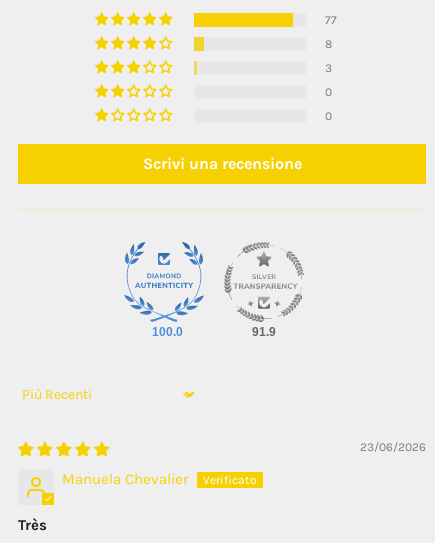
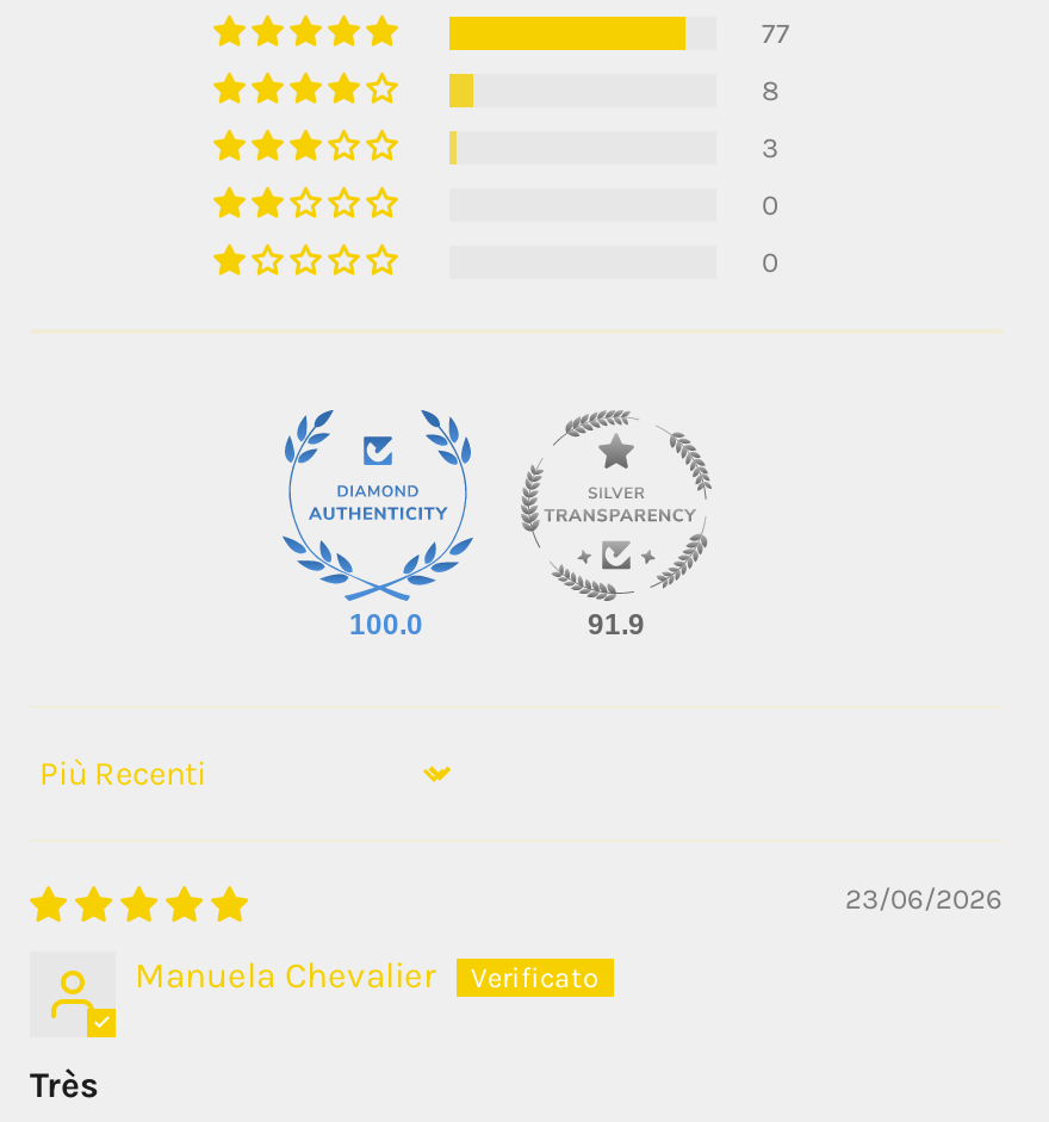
- Scrivi una recensione
